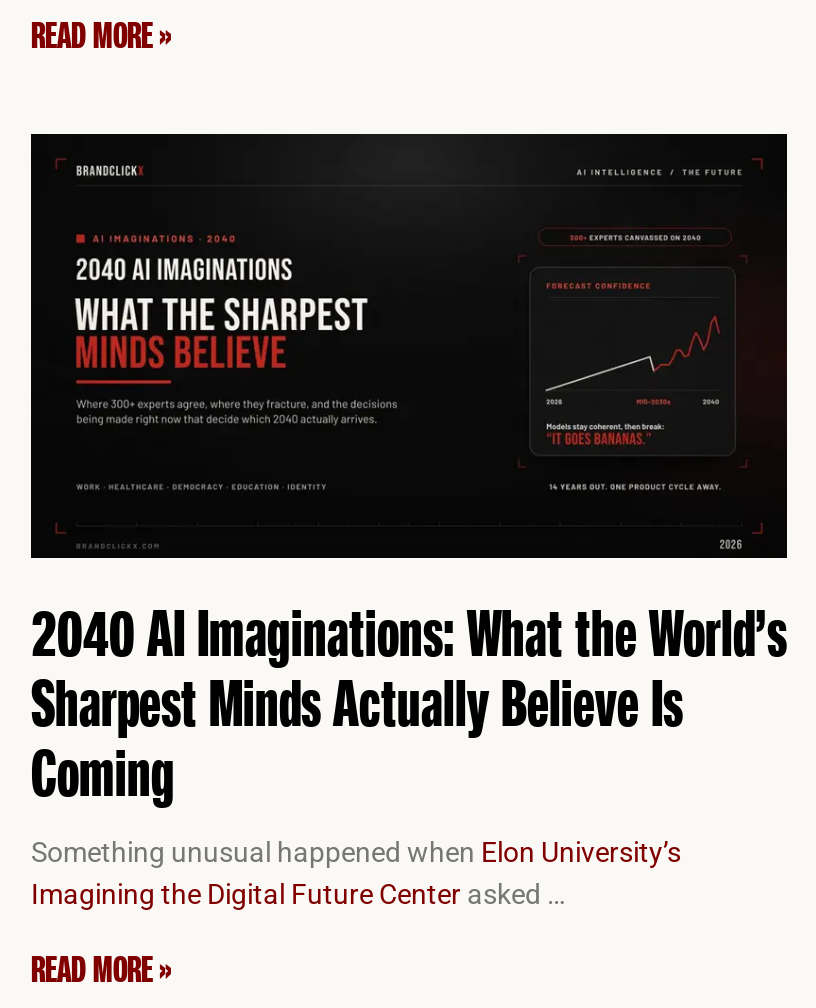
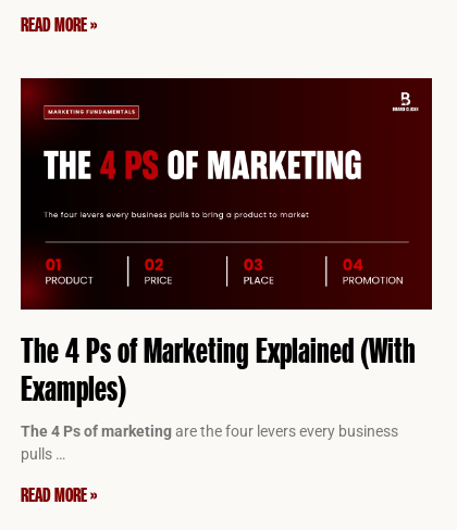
- [image]
+ [image]

- 2040 AI Imaginations: What the World’s
- Sharpest Minds Actually Believe Is
- Coming
- Something unusual happened when Elon University’s
- Imagining the Digital Future Center asked …
+ The 4 Ps of Marketing Explained (With
+ Examples)
+ The 4 Ps of marketing are the four levers every business
+ pulls …
